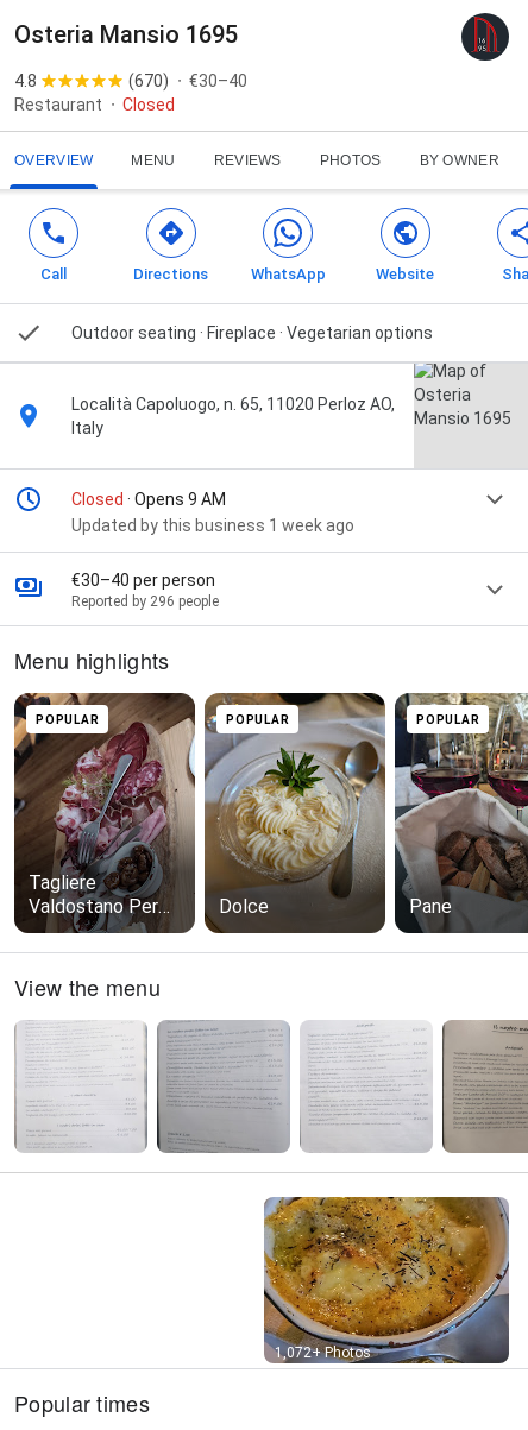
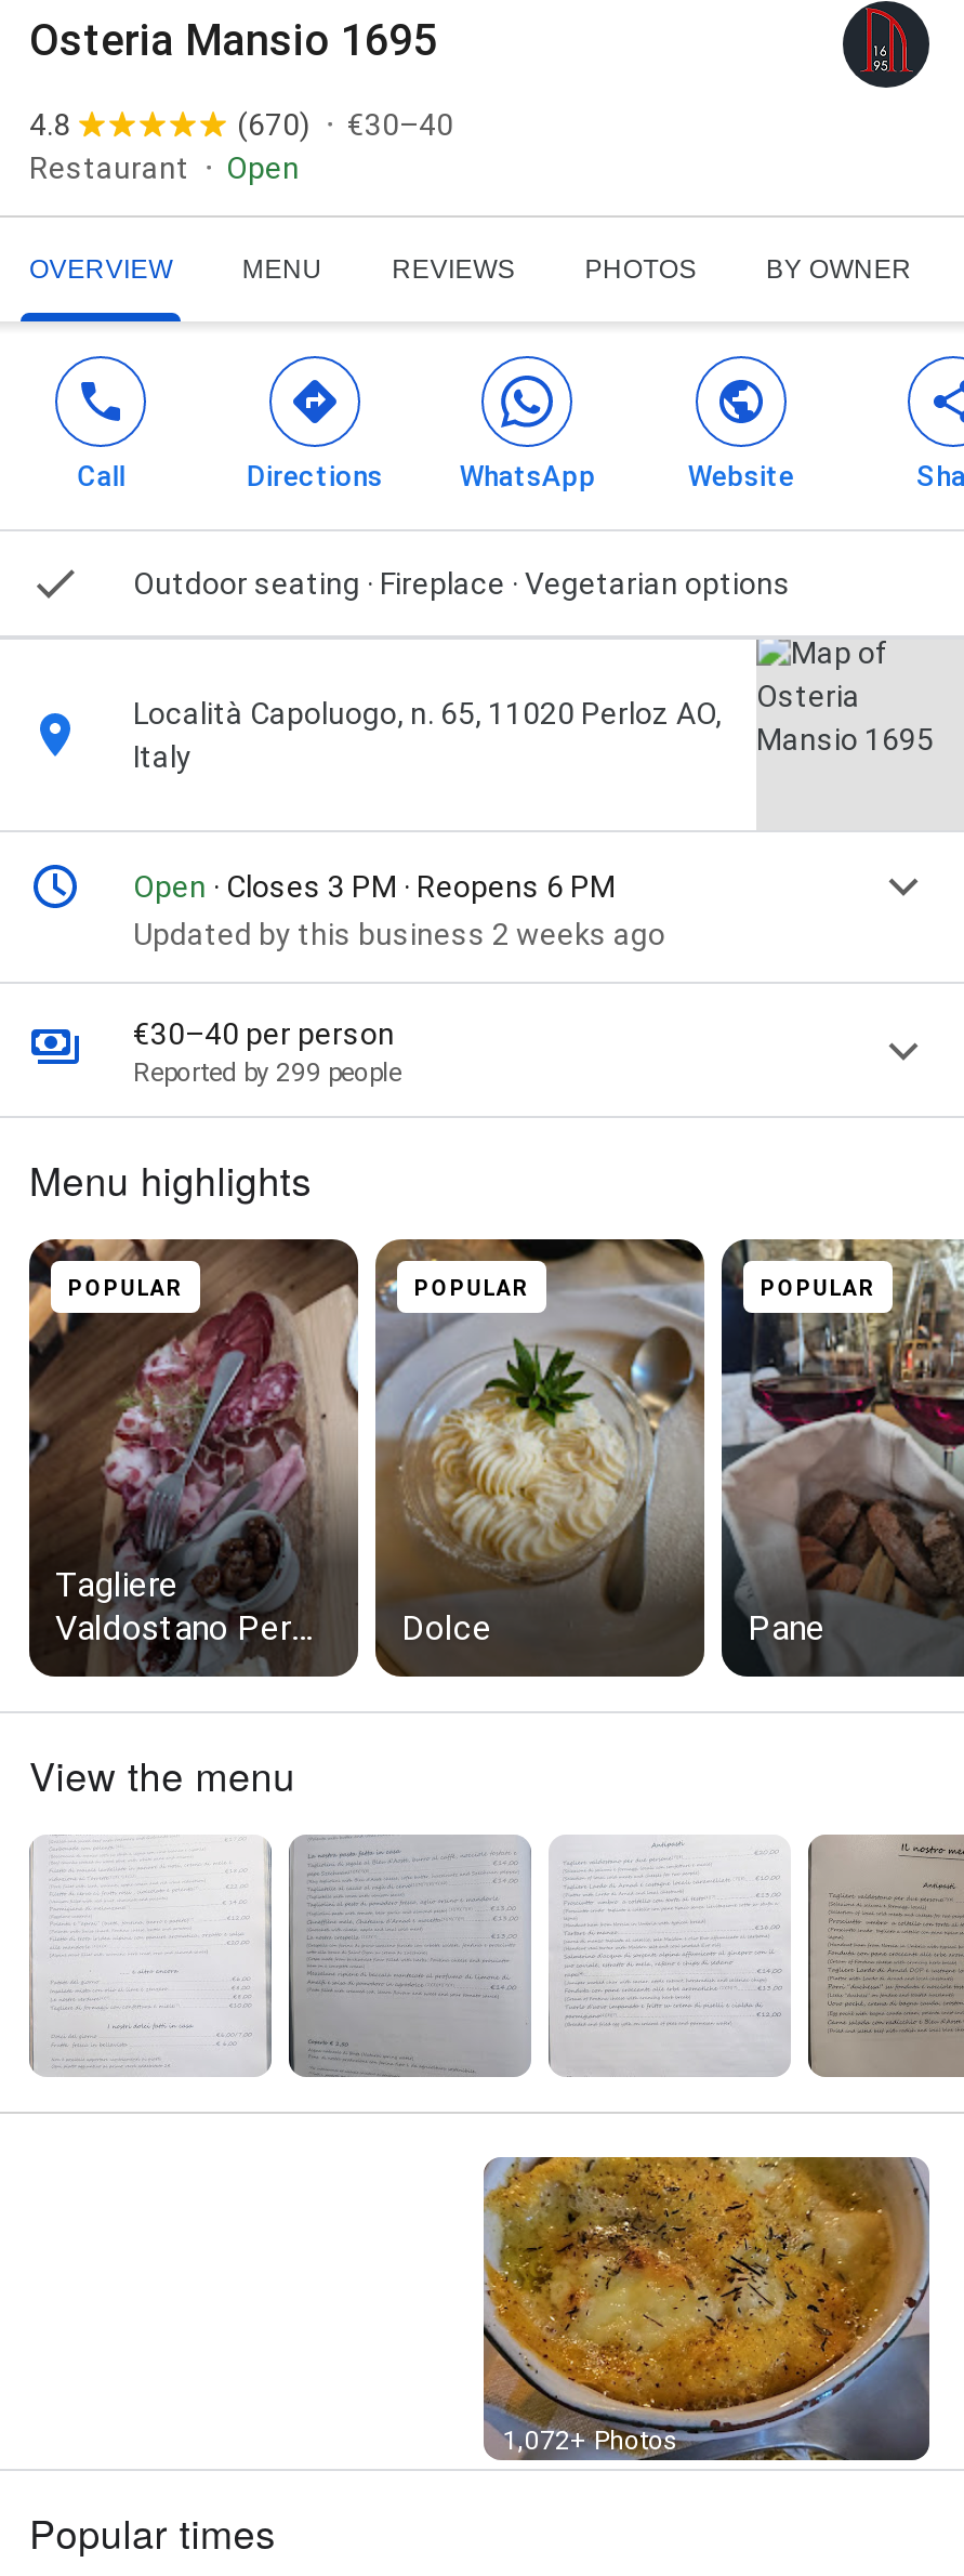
- Closed
+ Open

- Closed · Opens 9 AM
- Updated by this business 1 week ago
+ Open · Closes 3 PM · Reopens 6 PM
+ Updated by this business 2 weeks ago

- Reported by 296 people
+ Reported by 299 people
